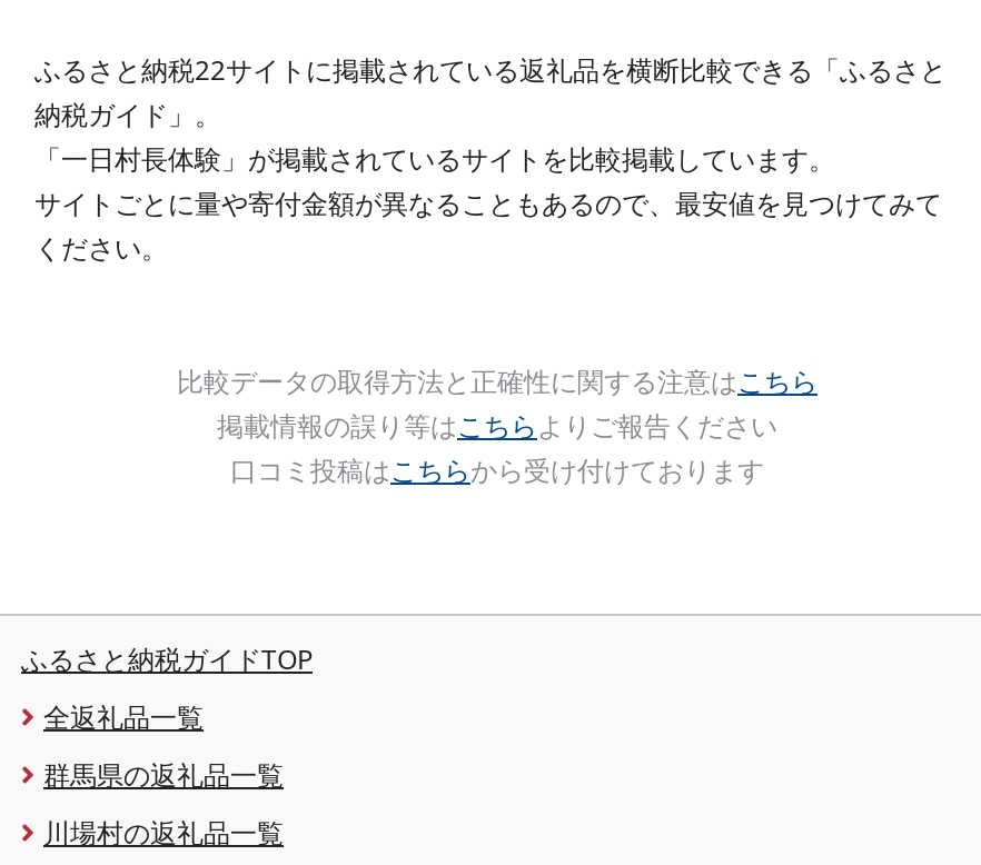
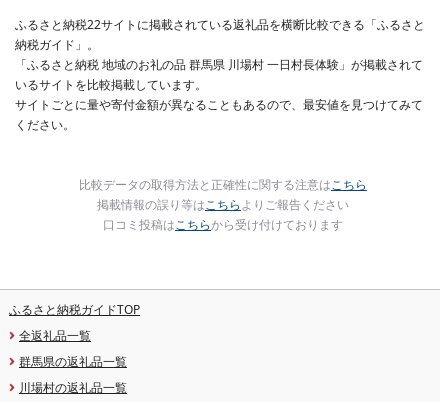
- 「一日村長体験」が掲載されているサイトを比較掲載しています。
+ 「ふるさと納税 地域のお礼の品 群馬県 川場村 一日村長体験」が掲載されて
+ いるサイトを比較掲載しています。
